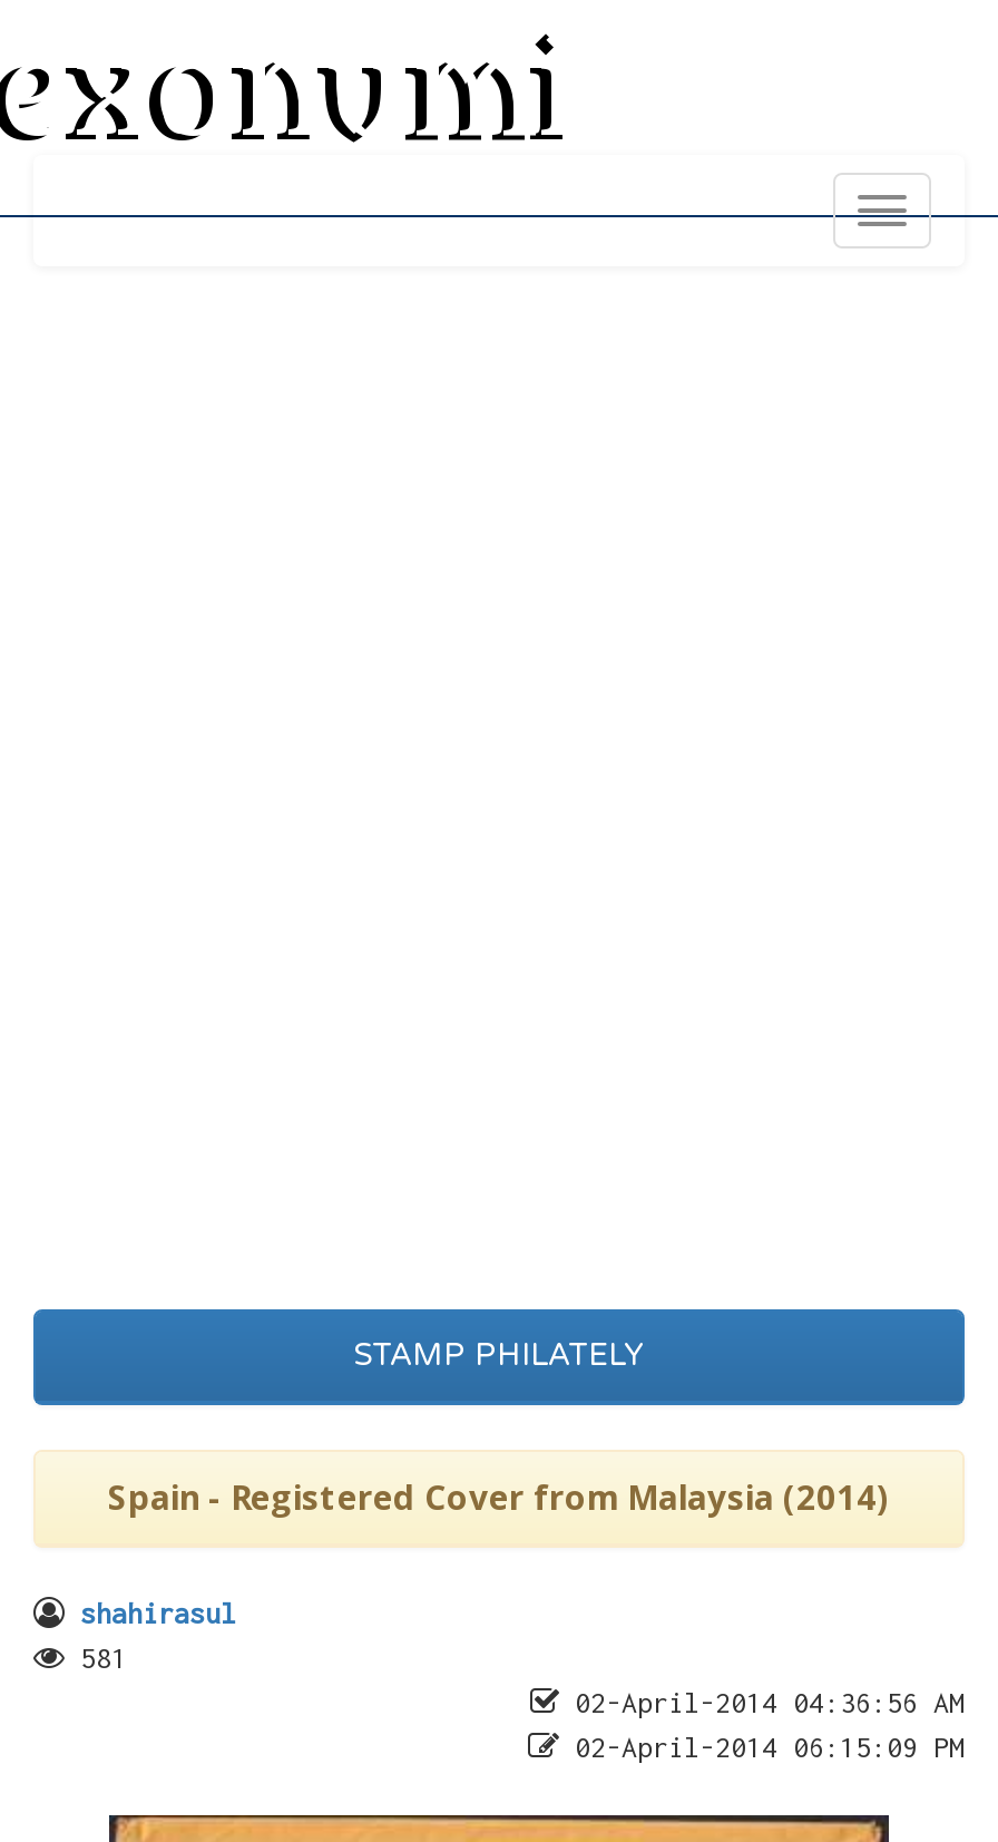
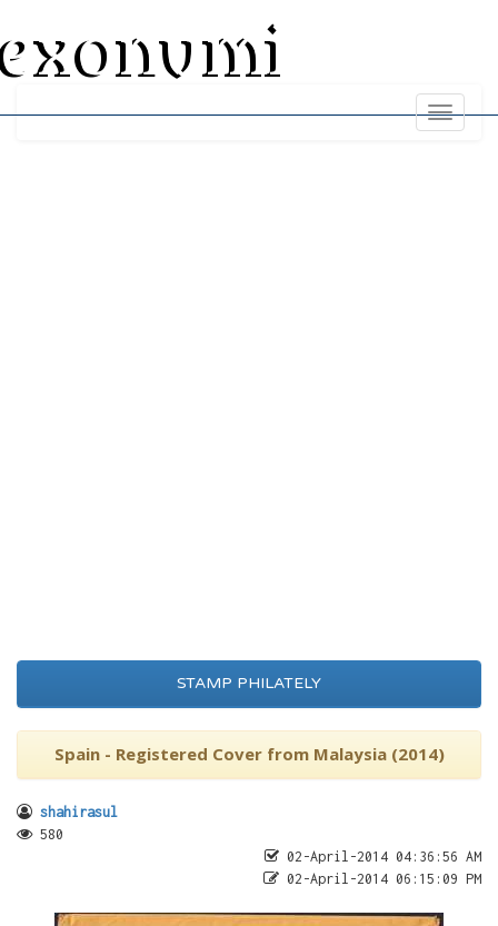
- 581
+ 580
